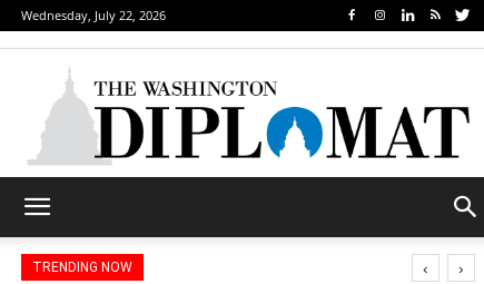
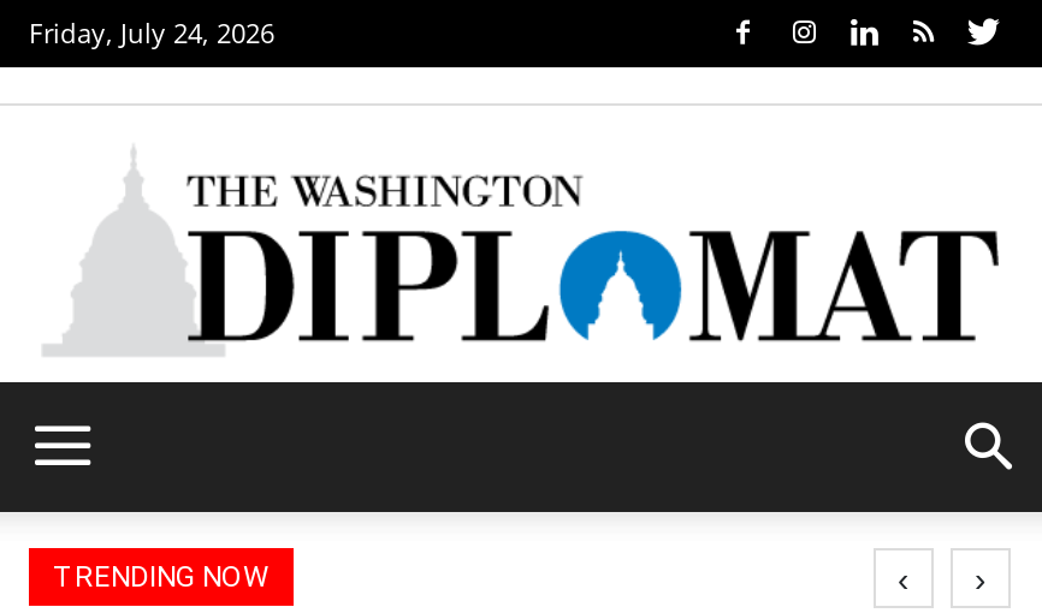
- Wednesday, July 22, 2026
+ Friday, July 24, 2026
